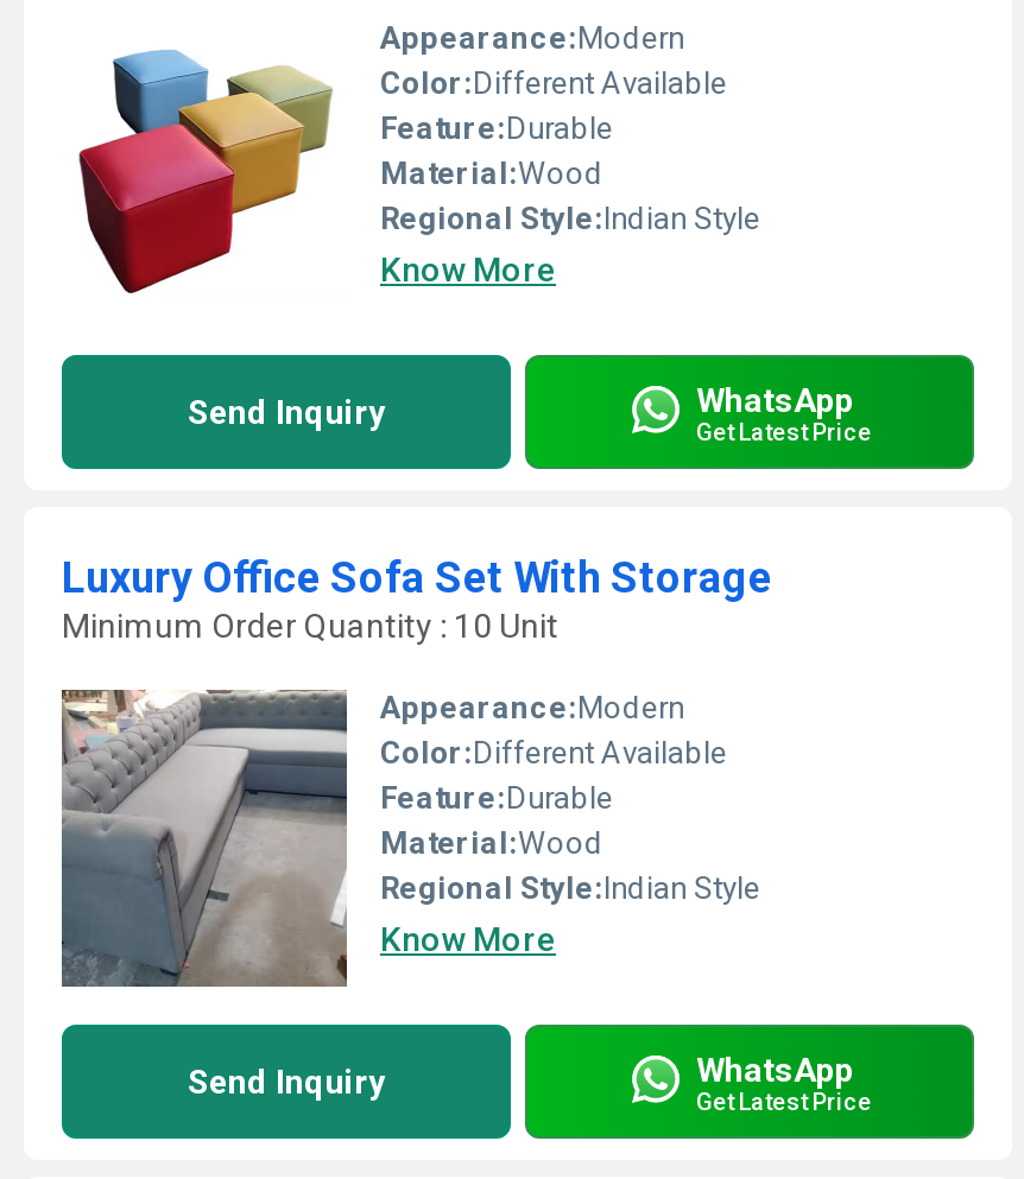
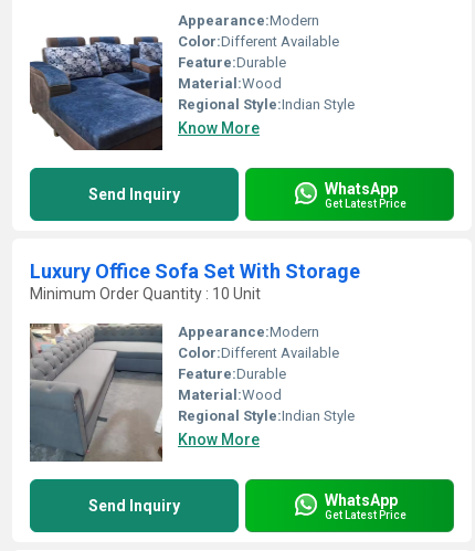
- [image]
+ [image]
